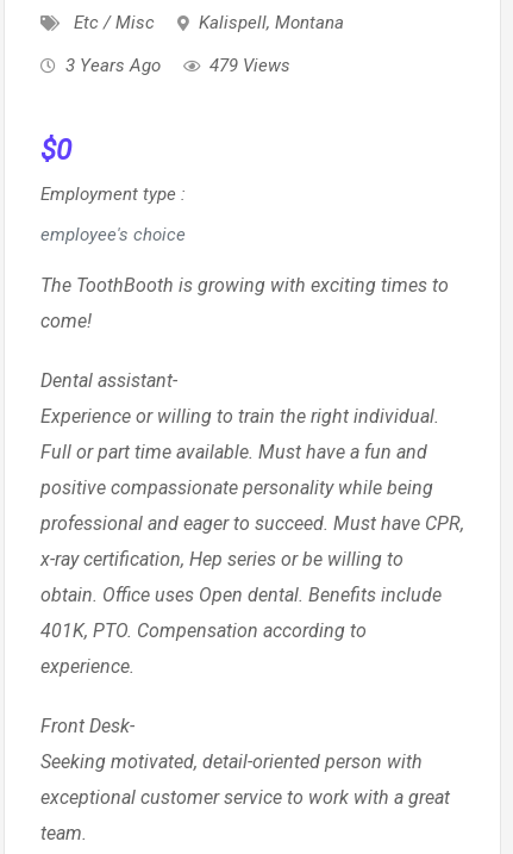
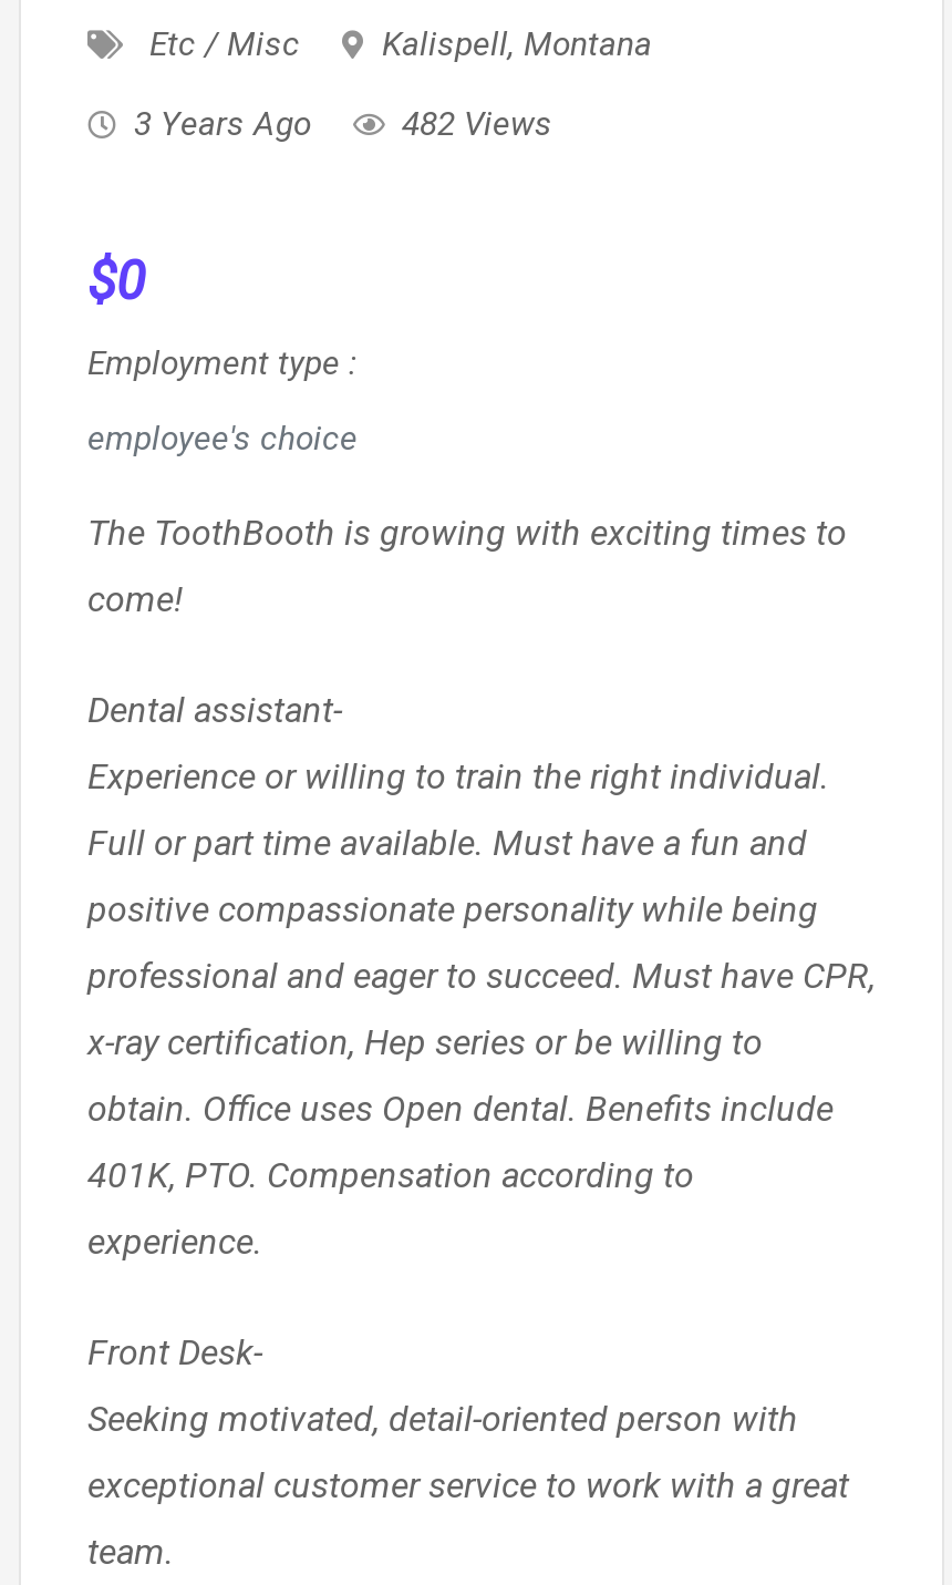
- 479 Views
+ 482 Views
